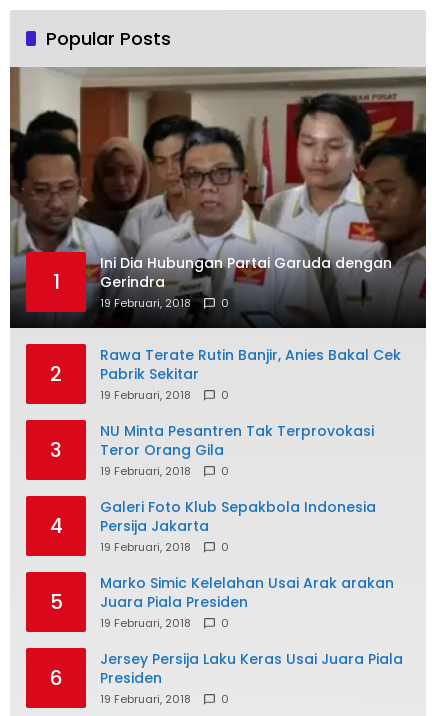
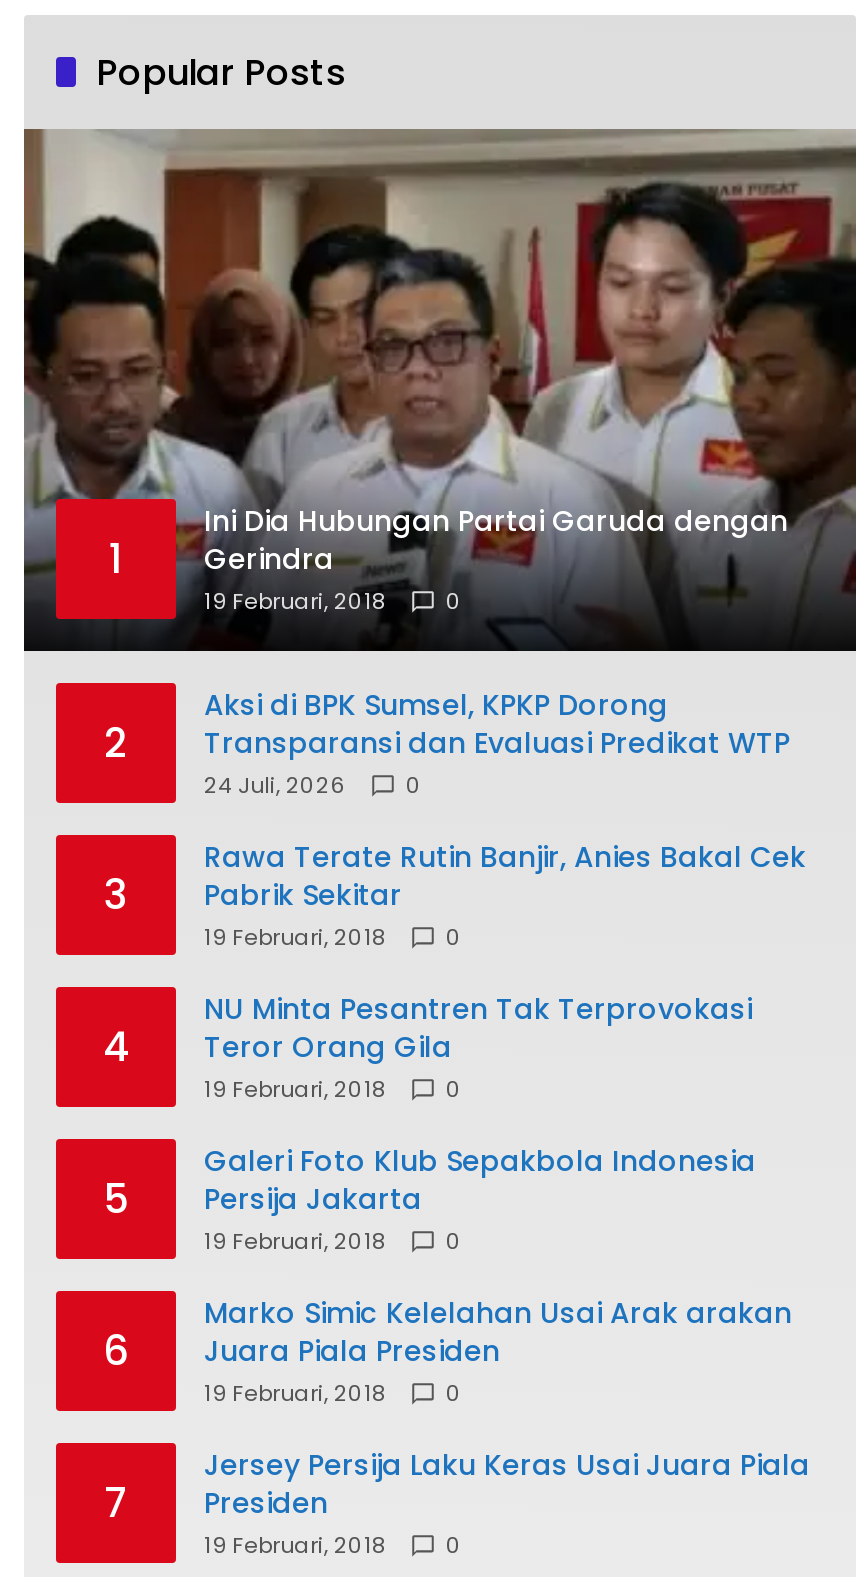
+ Aksi di BPK Sumsel, KPKP Dorong
+ Transparansi dan Evaluasi Predikat WTP
+ 24 Juli, 2026
+ 0
+ 3

- 3 Teror Orang Gila
+ 4 Teror Orang Gila

- 4 Persija Jakarta
+ 5 Persija Jakarta

- 5 Juara Piala Presiden
+ 6 Juara Piala Presiden

- 6 Presiden
+ 7 Presiden
